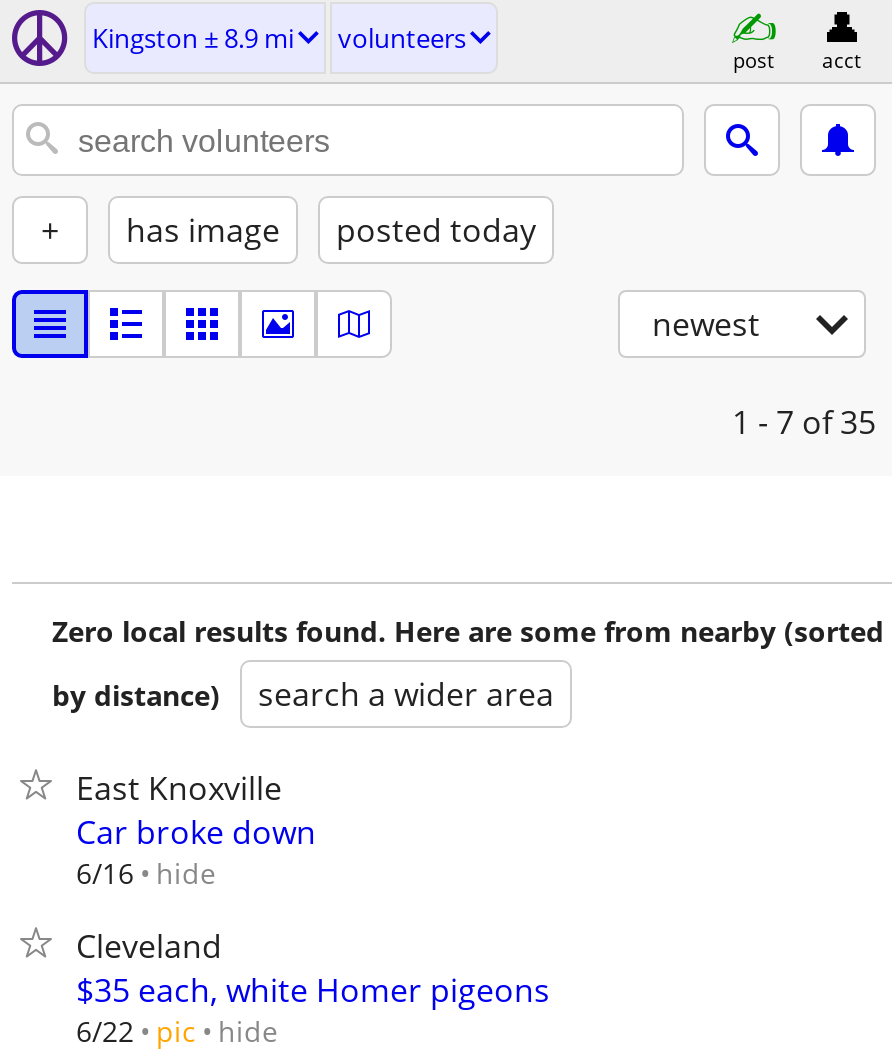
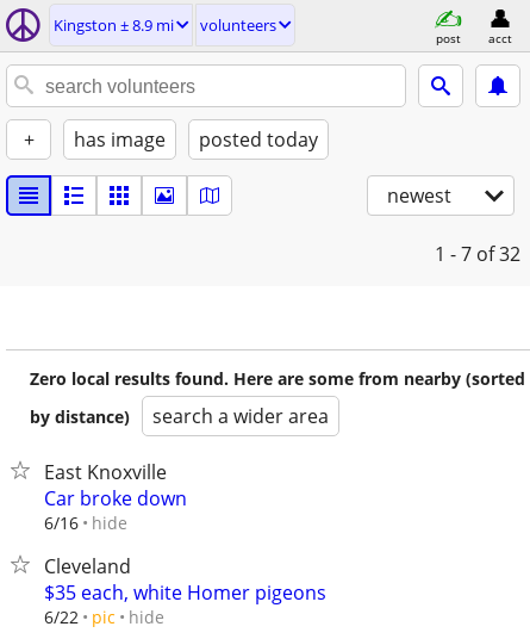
- 1 - 7 of 35
+ 1 - 7 of 32
